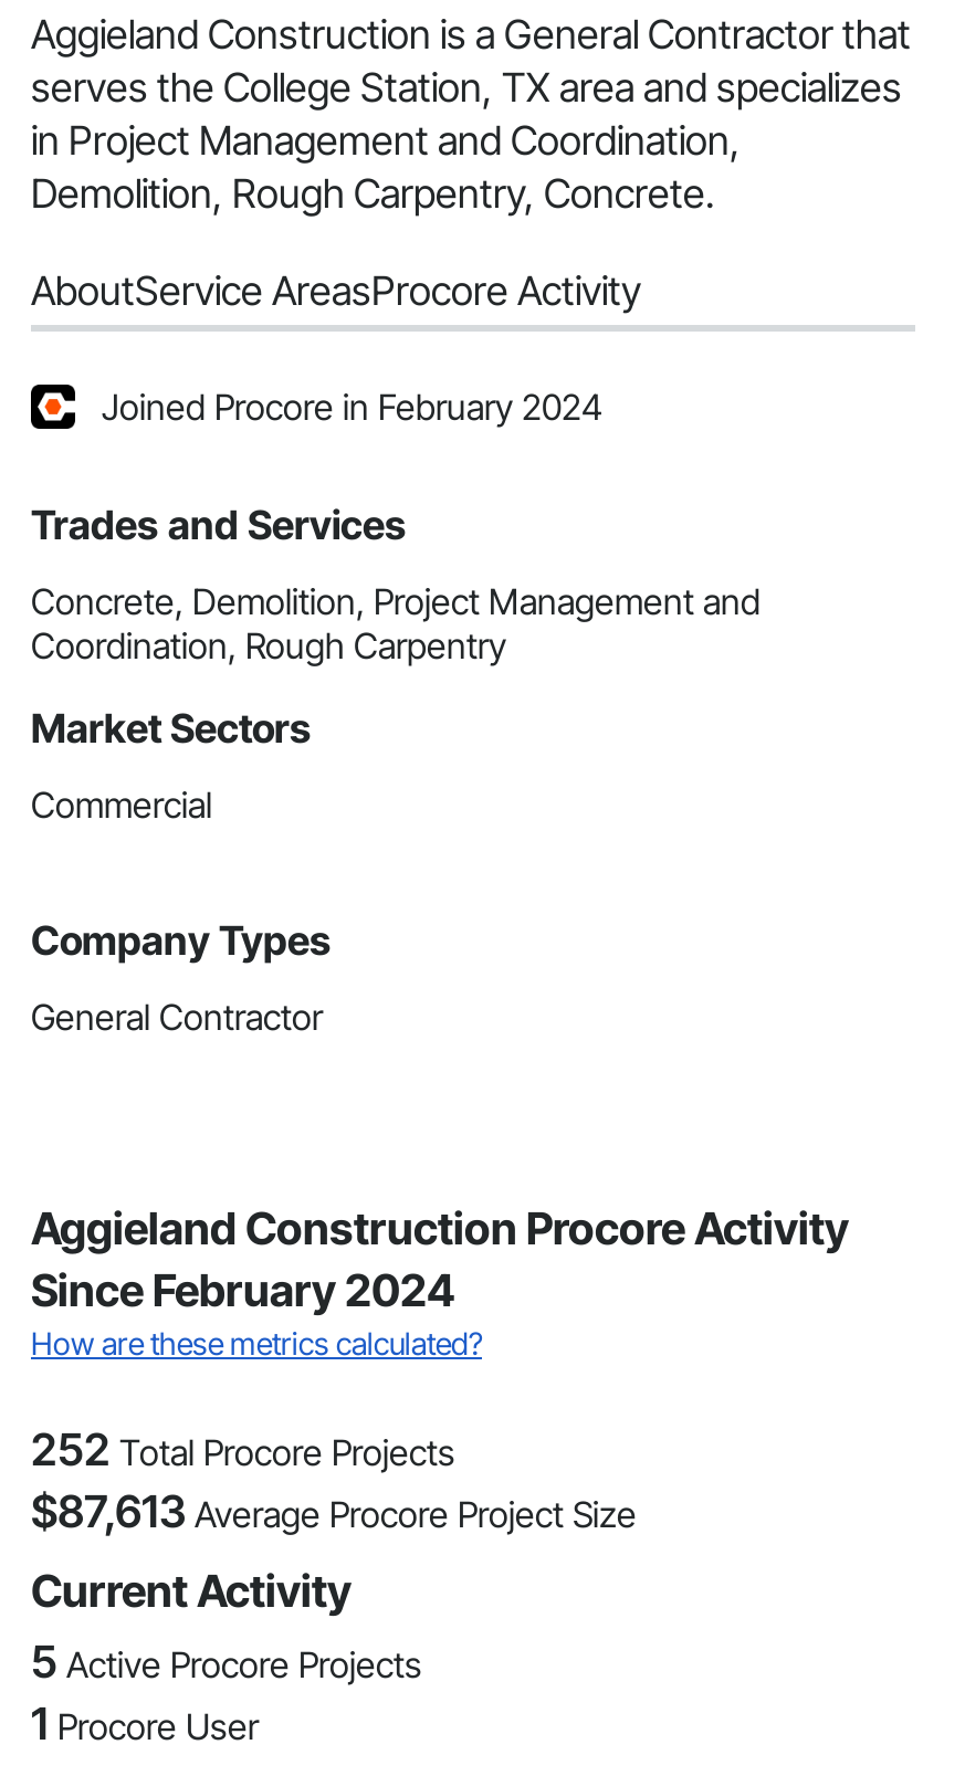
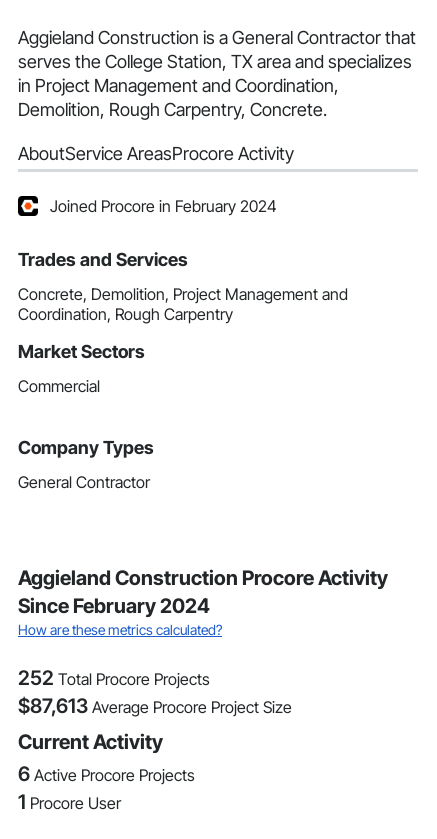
- 5 Active Procore Projects
+ 6 Active Procore Projects
